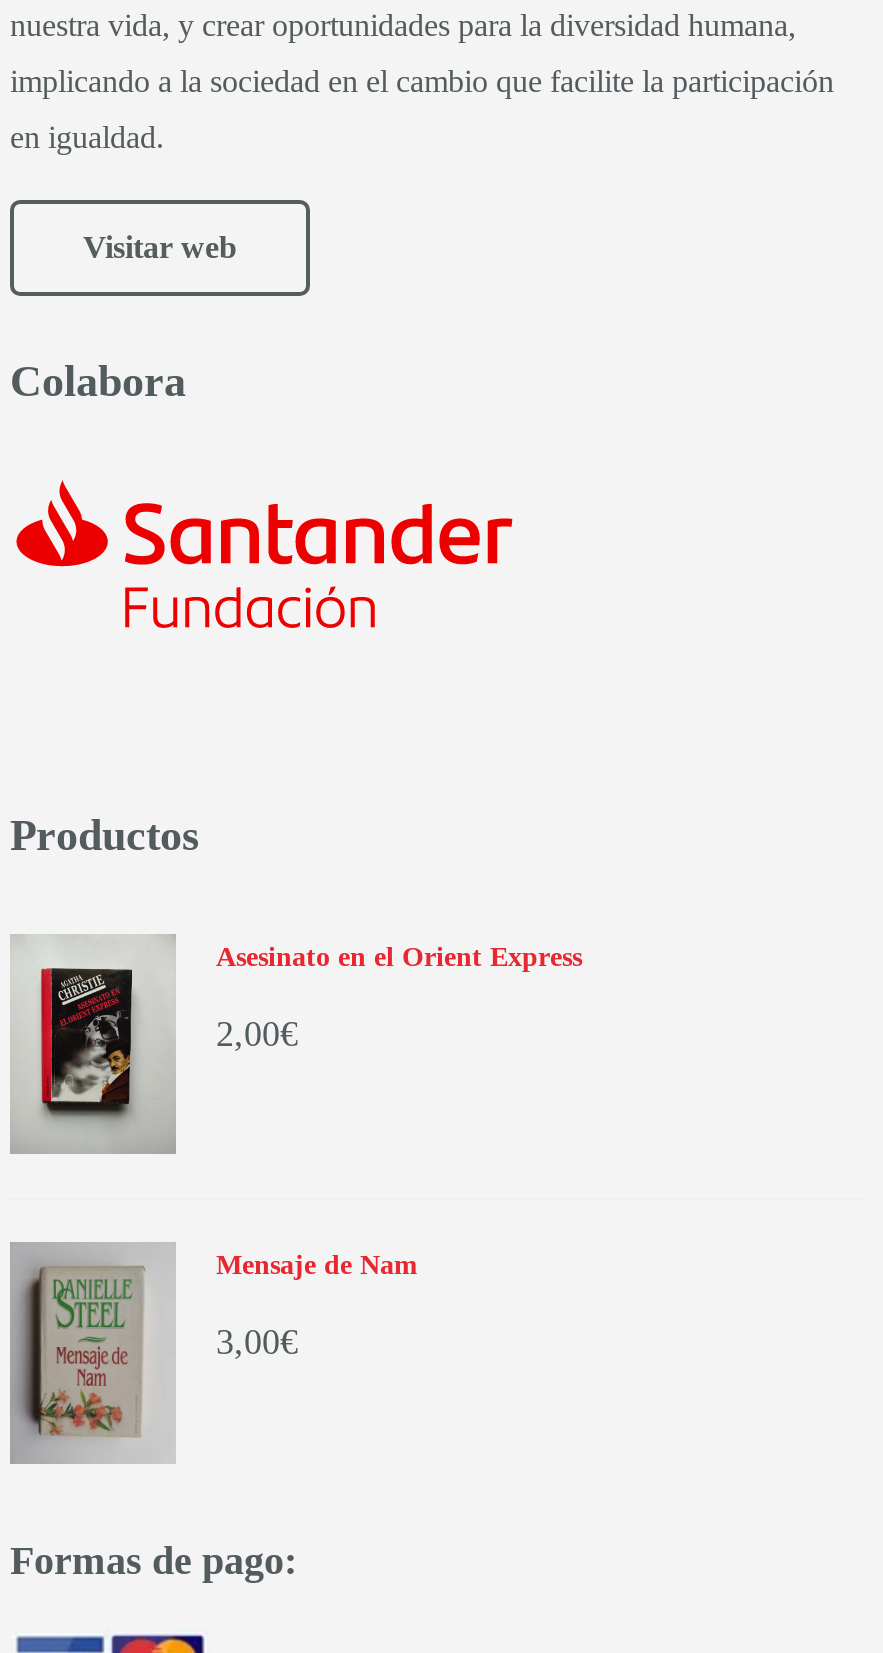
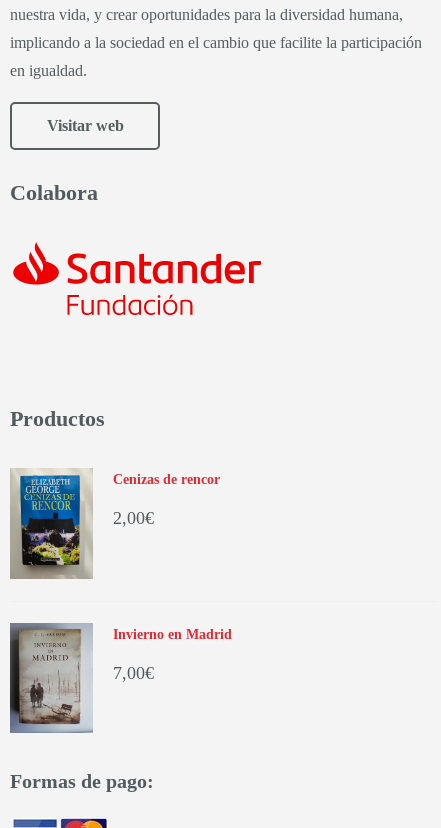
- [image]
- Asesinato en el Orient Express
+ [image]
+ Cenizas de rencor

- [image]
- Mensaje de Nam
+ [image]
+ Invierno en Madrid

- 3,00€
+ 7,00€
